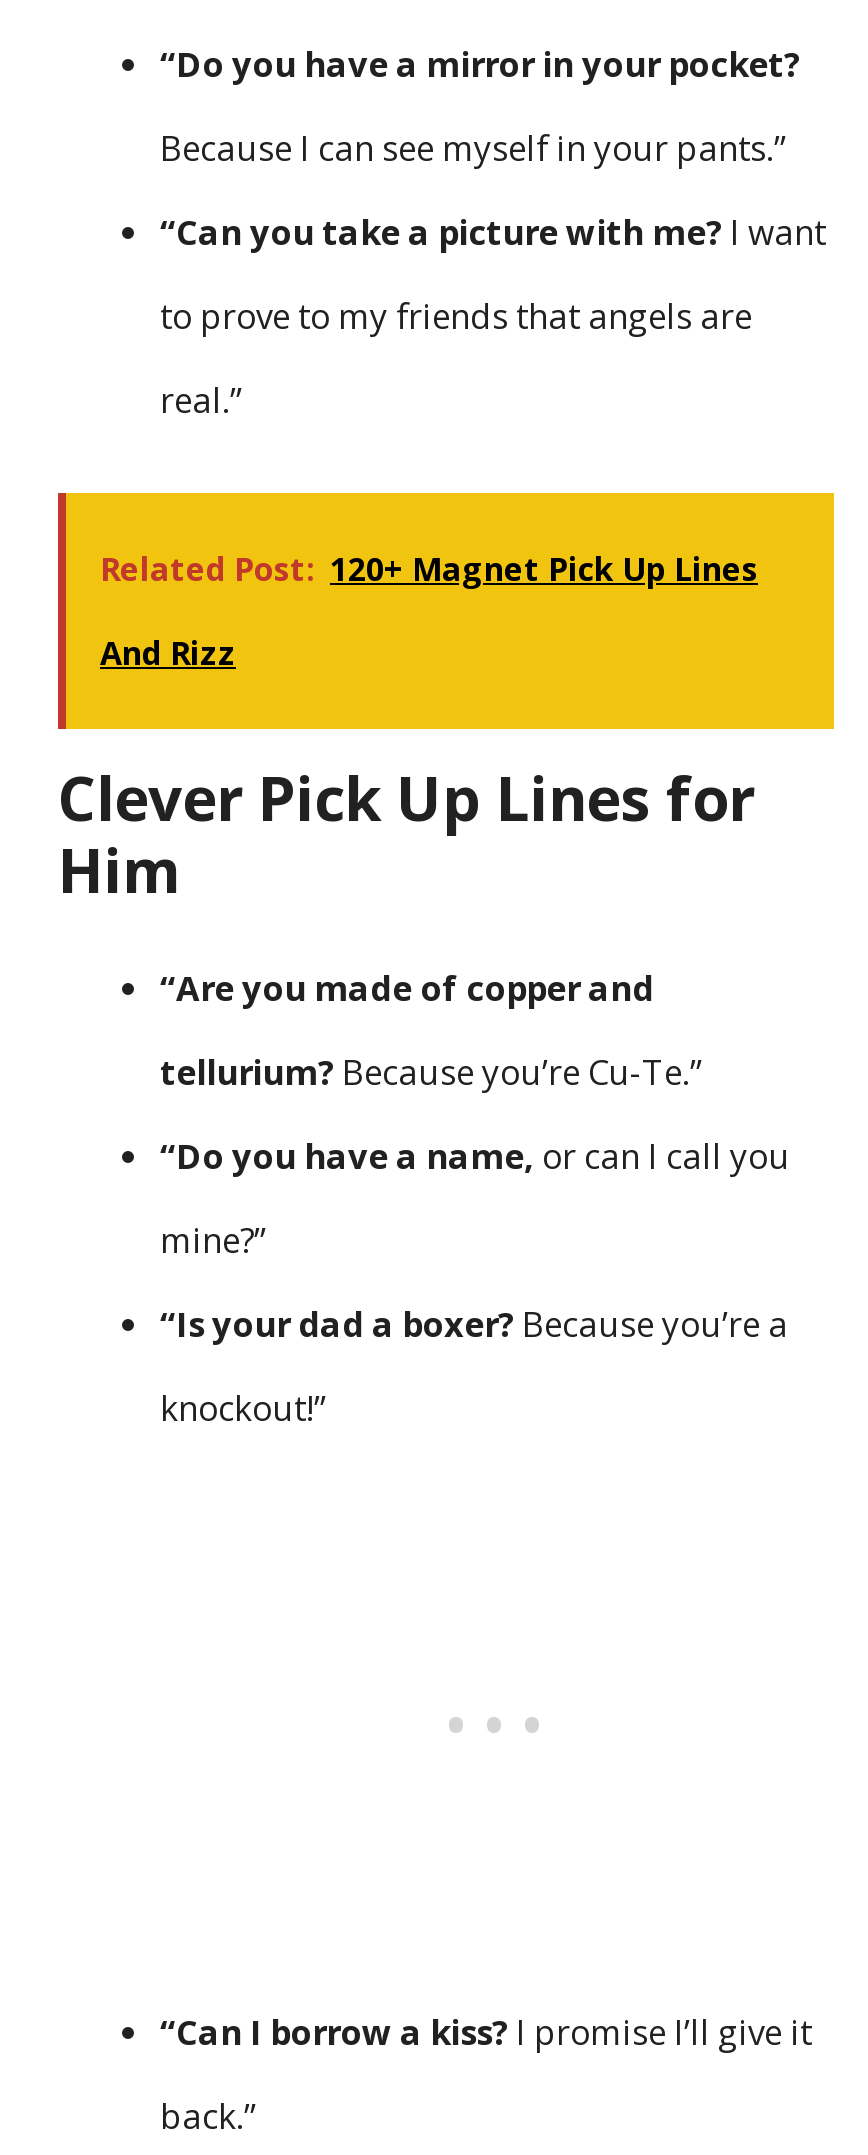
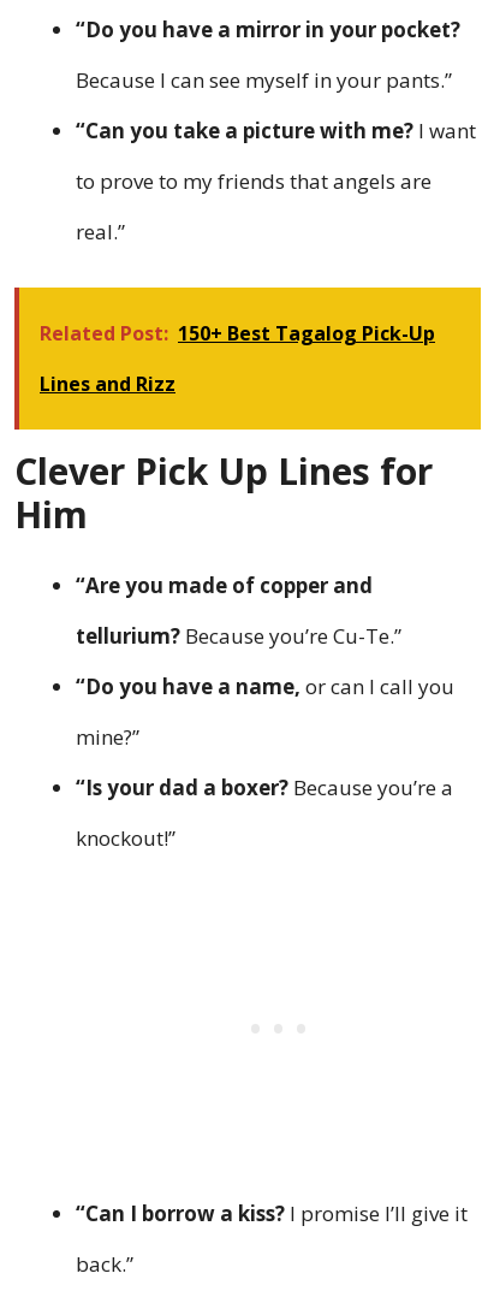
- Related Post: 120+ Magnet Pick Up Lines
+ Related Post: 150+ Best Tagalog Pick-Up

- And Rizz
+ Lines and Rizz
